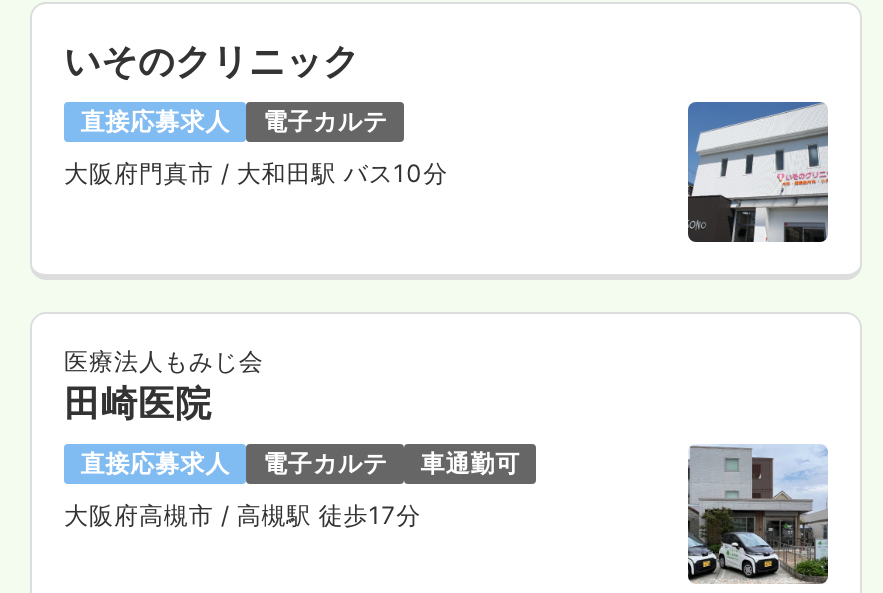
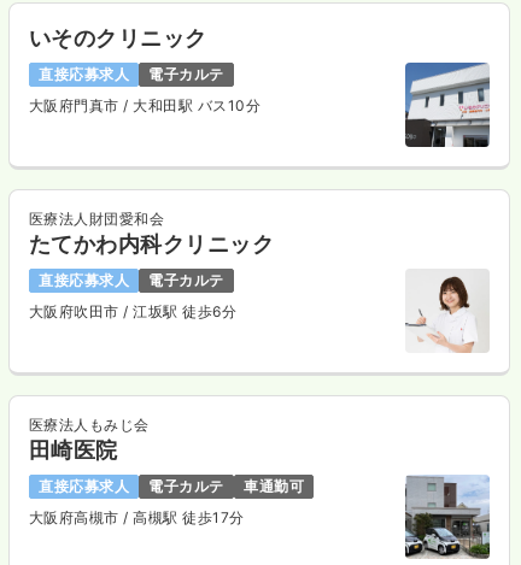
+ 医療法人財団愛和会
+ たてかわ内科クリニック
+ 直接応募求人
+ 電子カルテ
+ 大阪府吹田市/ 江坂駅 徒歩6分

+ [image]
